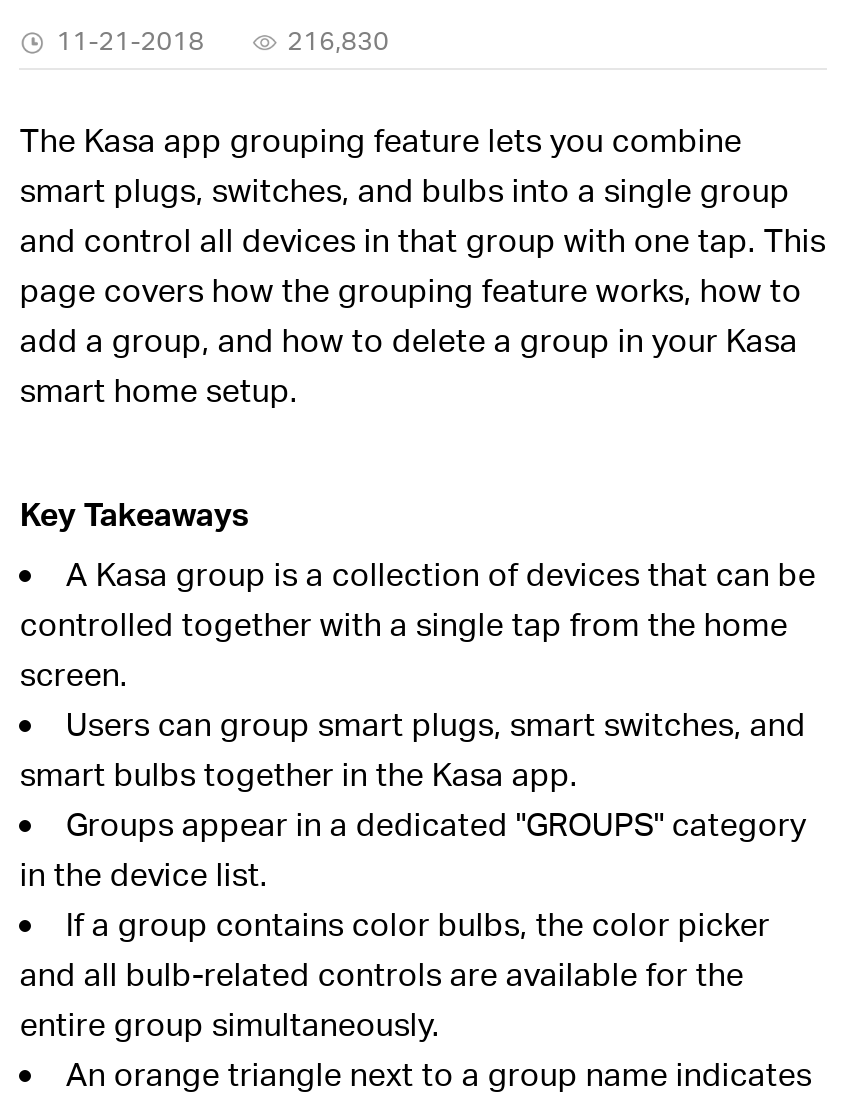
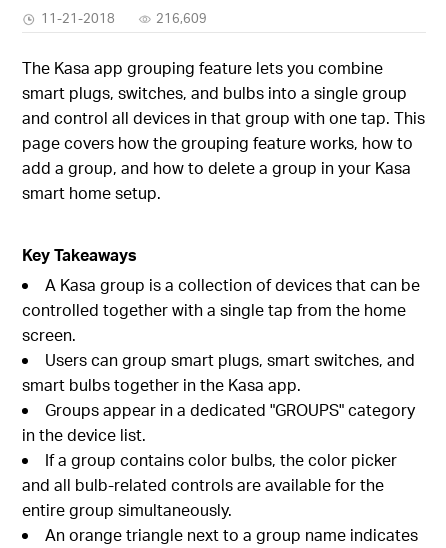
- 216,830
+ 216,609
